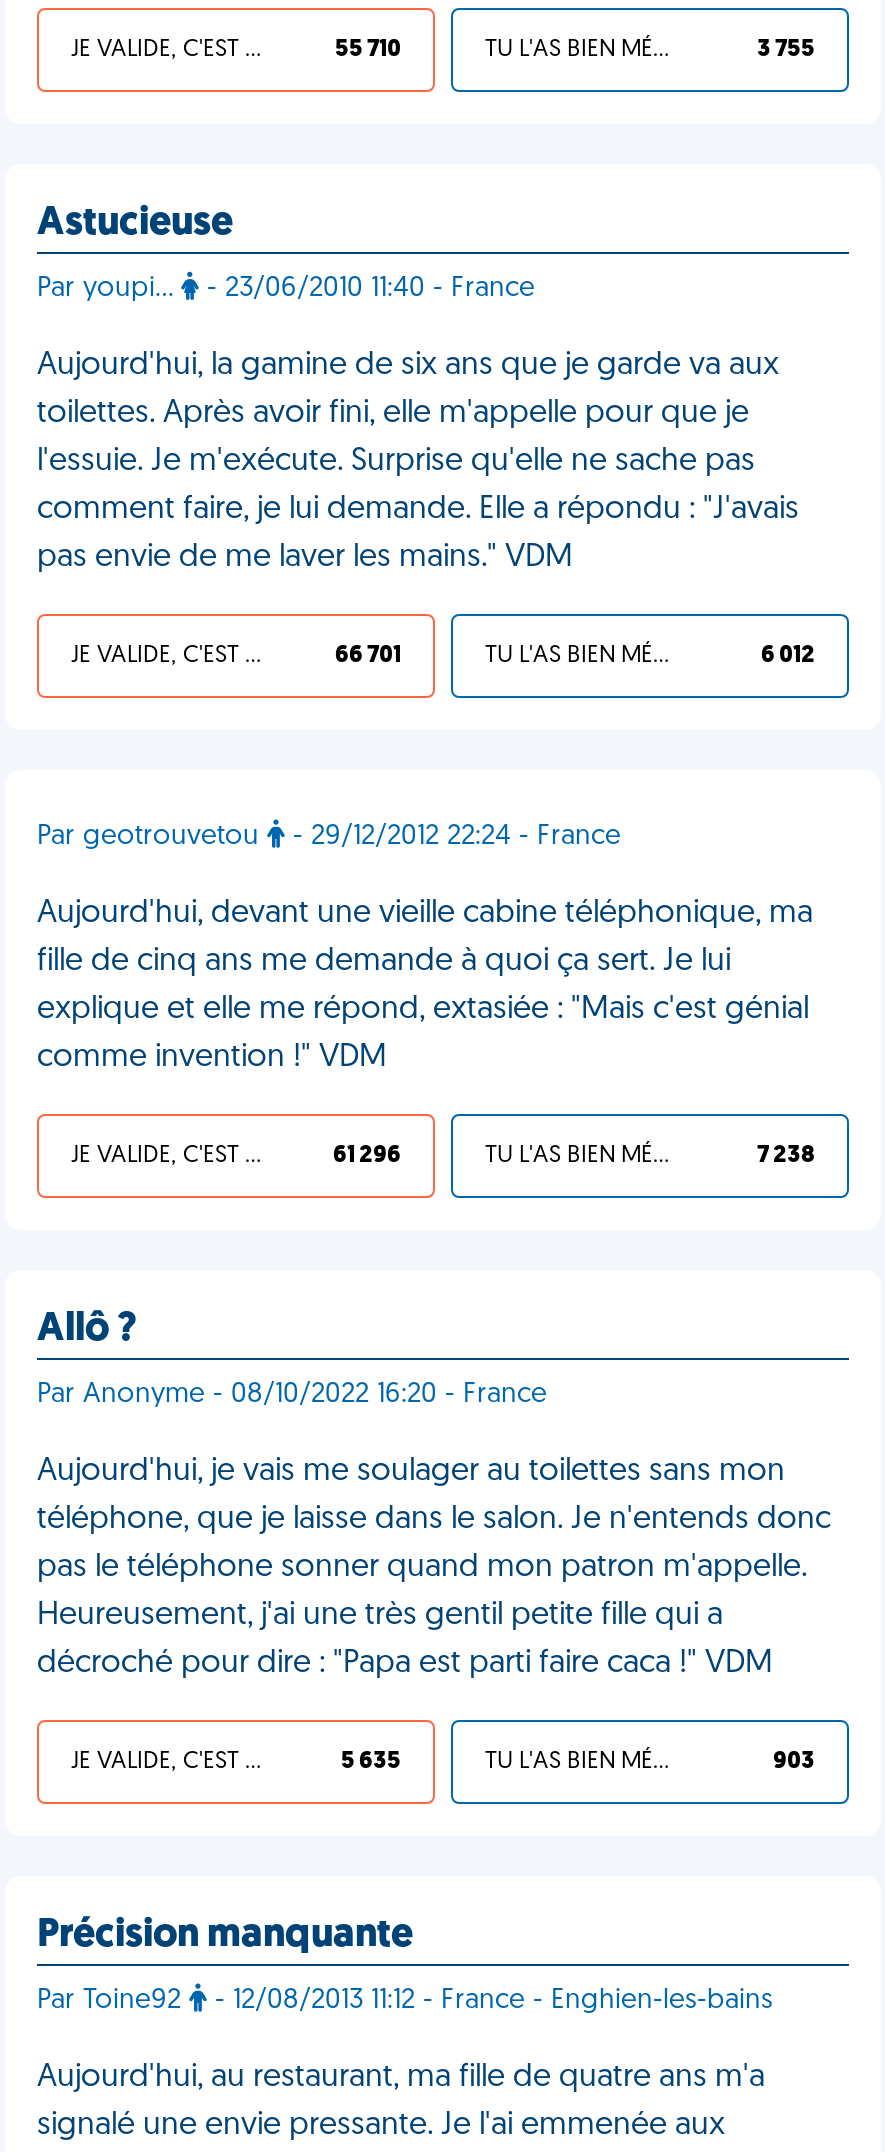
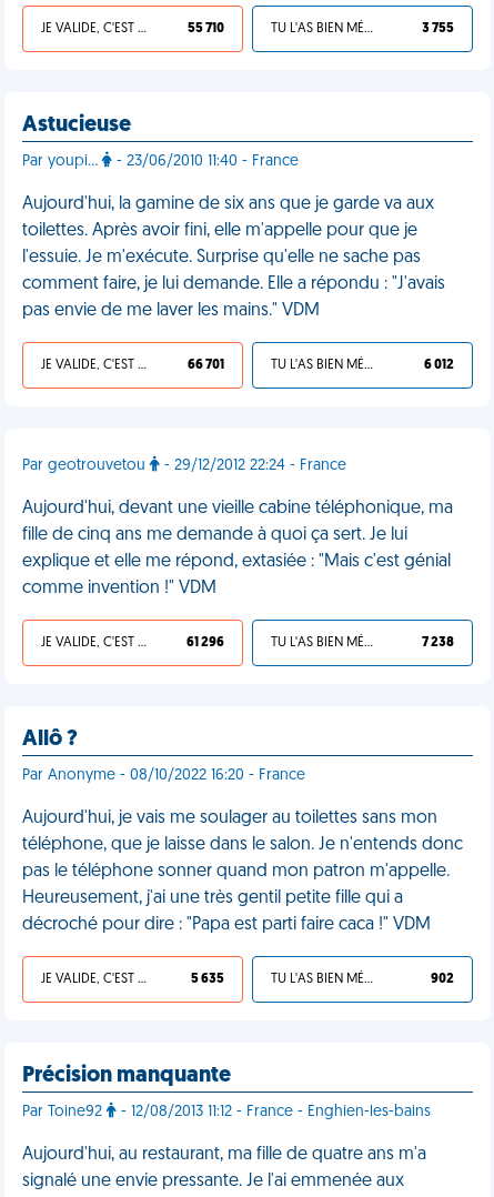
- 903
+ 902
